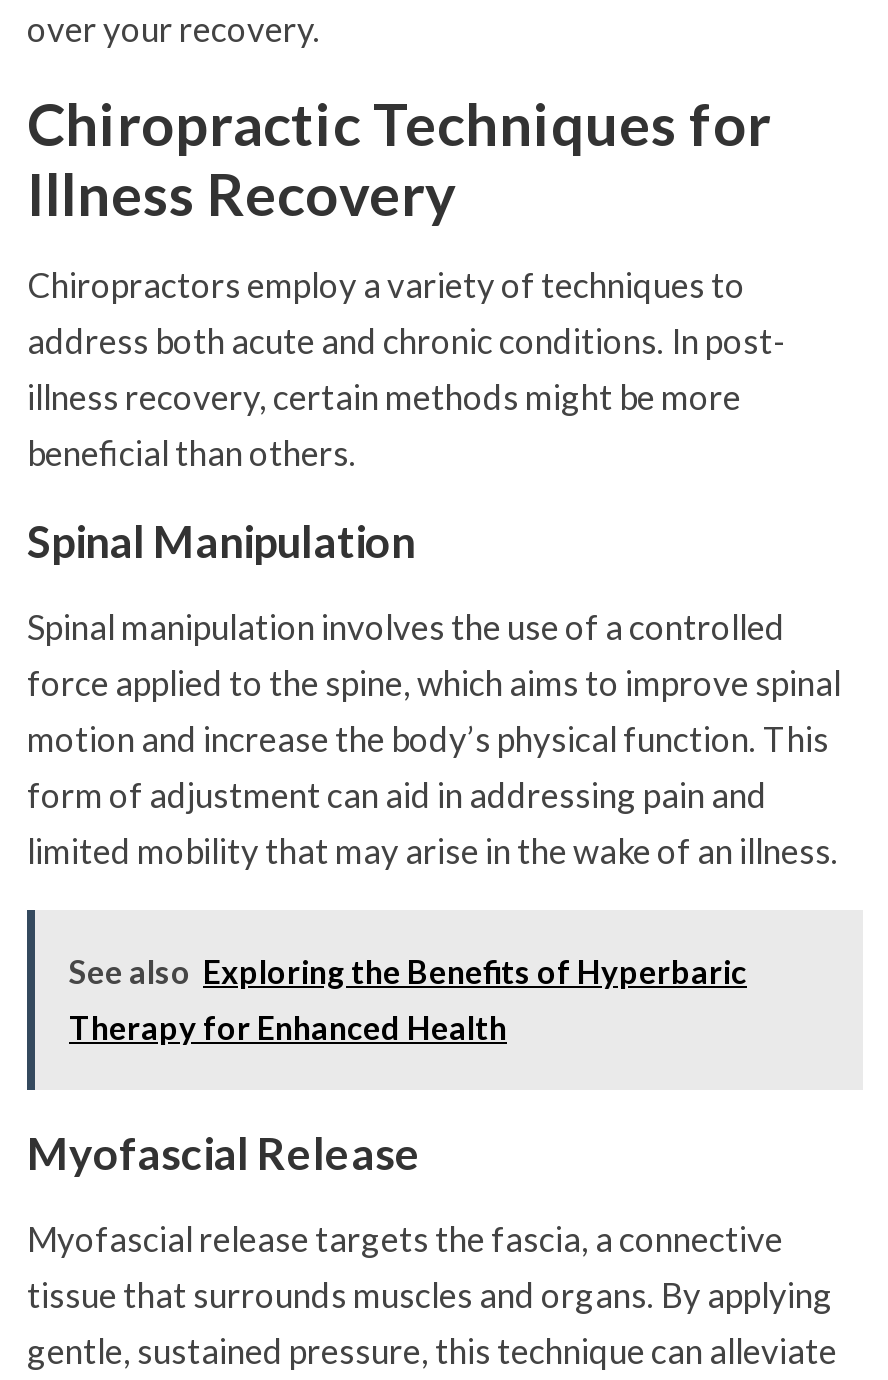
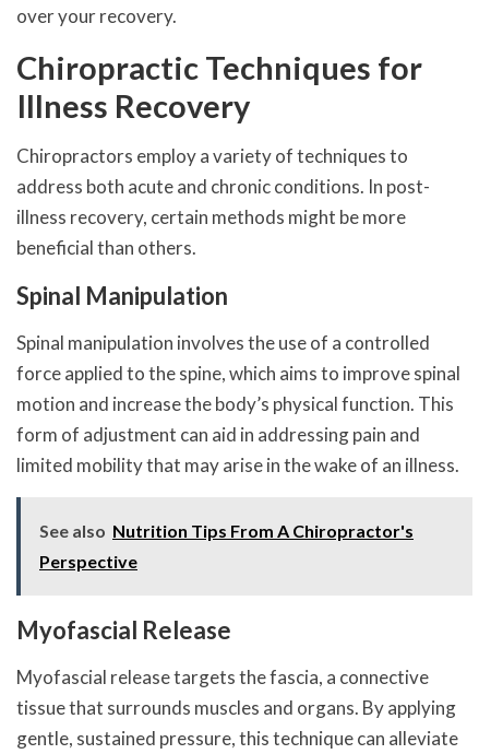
- See also Exploring the Benefits of Hyperbaric
+ See also Nutrition Tips From A Chiropractor's

- Therapy for Enhanced Health
+ Perspective
